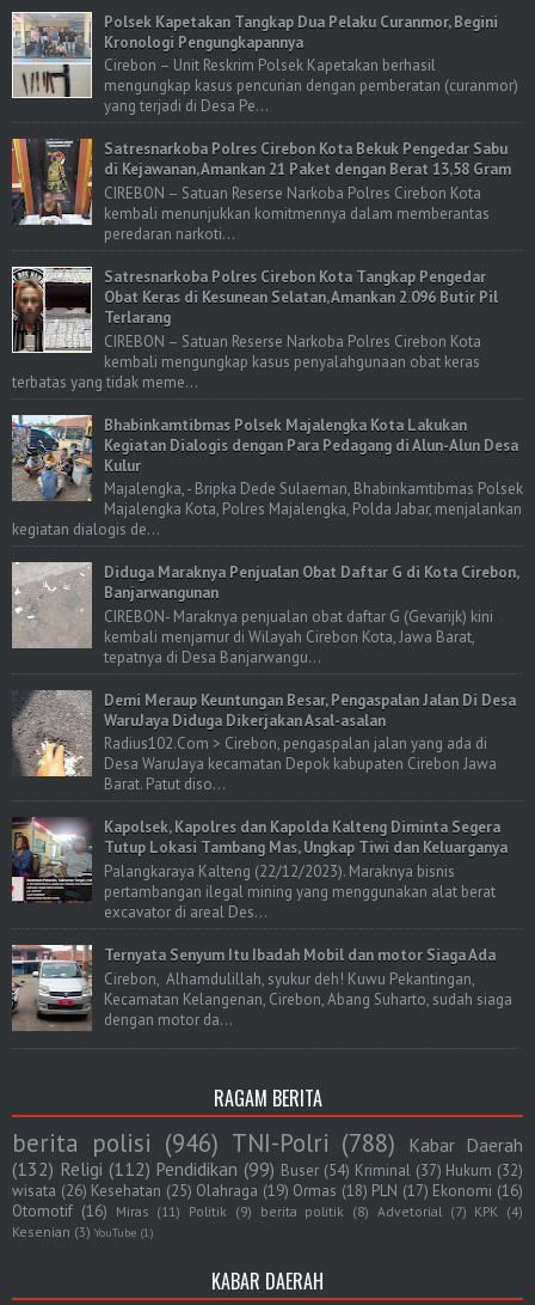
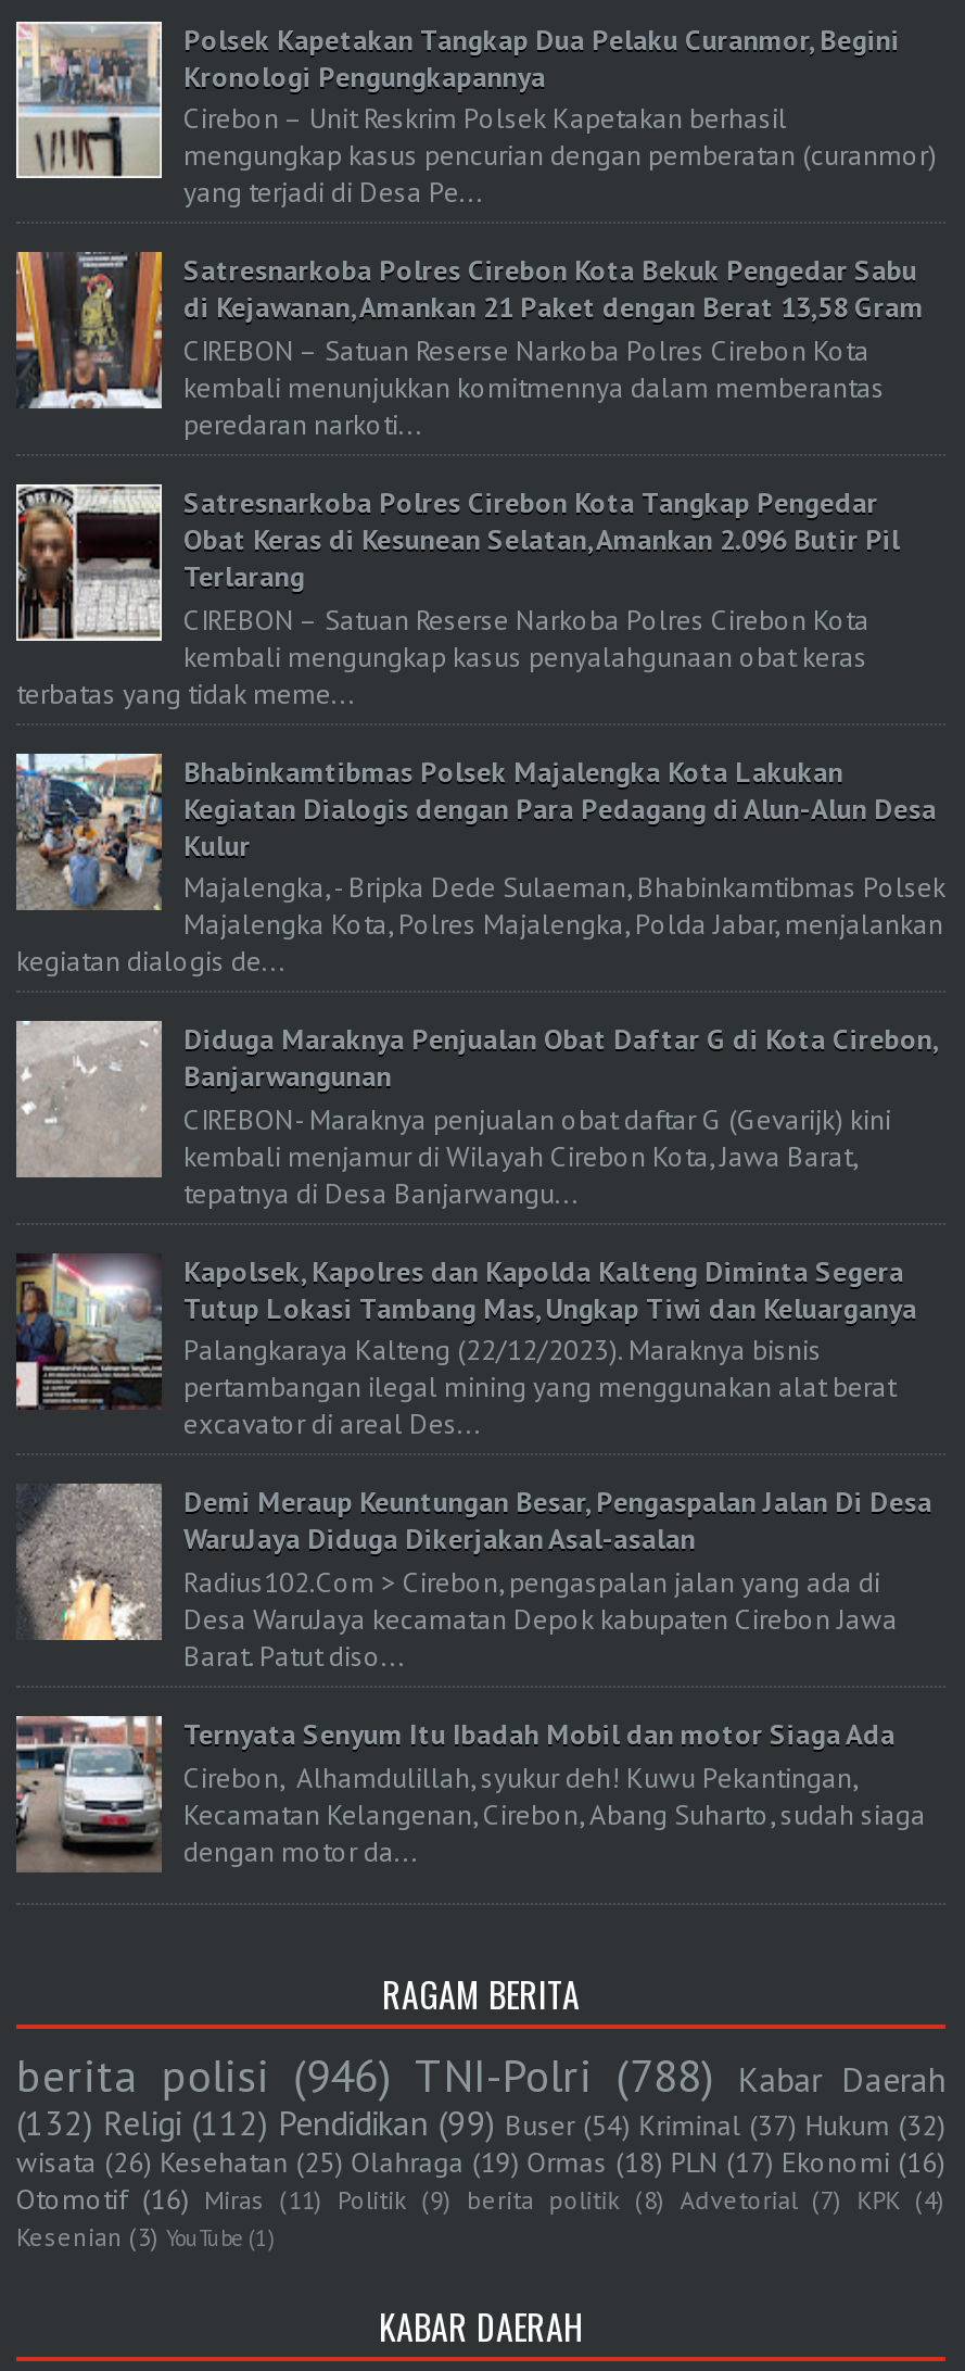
moved down: [image] | Demi Meraup Keuntungan Besar, Pengaspalan Jalan Di Desa | WaruJaya Diduga Dikerjakan Asal-asalan | Radius102.Com > Cirebon, pengaspalan jalan yang ada di | Desa WaruJaya kecamatan Depok kabupaten Cirebon Jawa | Barat. Patut diso...

moved up: [image] | Kapolsek, Kapolres dan Kapolda Kalteng Diminta Segera | Tutup Lokasi Tambang Mas, Ungkap Tiwi dan Keluarganya | Palangkaraya Kalteng (22/12/2023). Maraknya bisnis | pertambangan ilegal mining yang menggunakan alat berat | excavator di areal Des...
